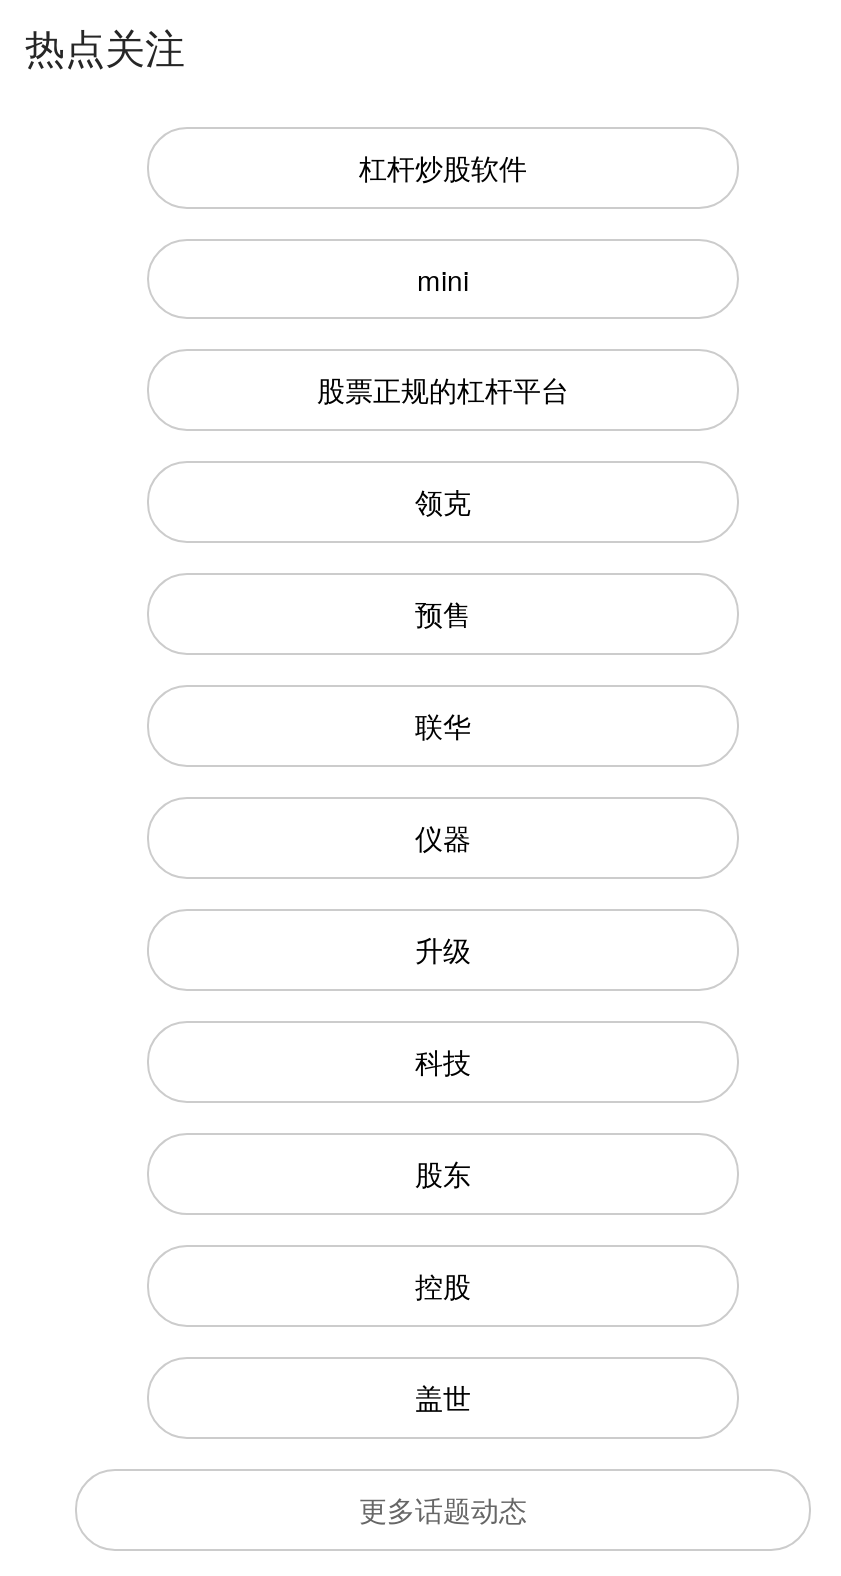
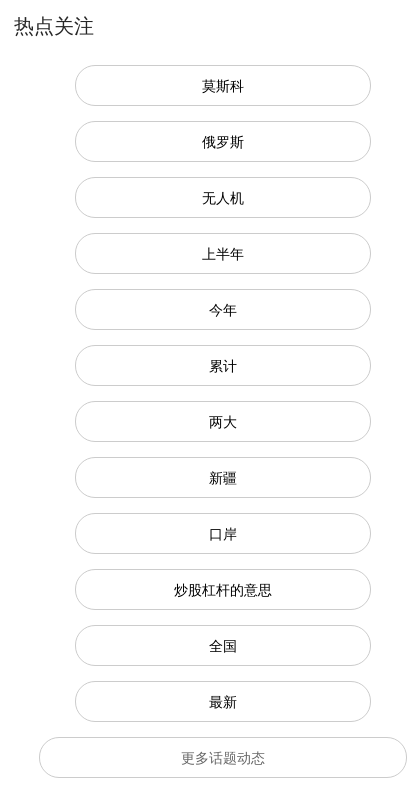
- 杠杆炒股软件
+ 莫斯科

- mini
+ 俄罗斯

- 股票正规的杠杆平台
+ 无人机

- 领克
+ 上半年

- 预售
+ 今年

- 联华
+ 累计

- 仪器
+ 两大

- 升级
+ 新疆

- 科技
+ 口岸

- 股东
+ 炒股杠杆的意思

- 控股
+ 全国

- 盖世
+ 最新
